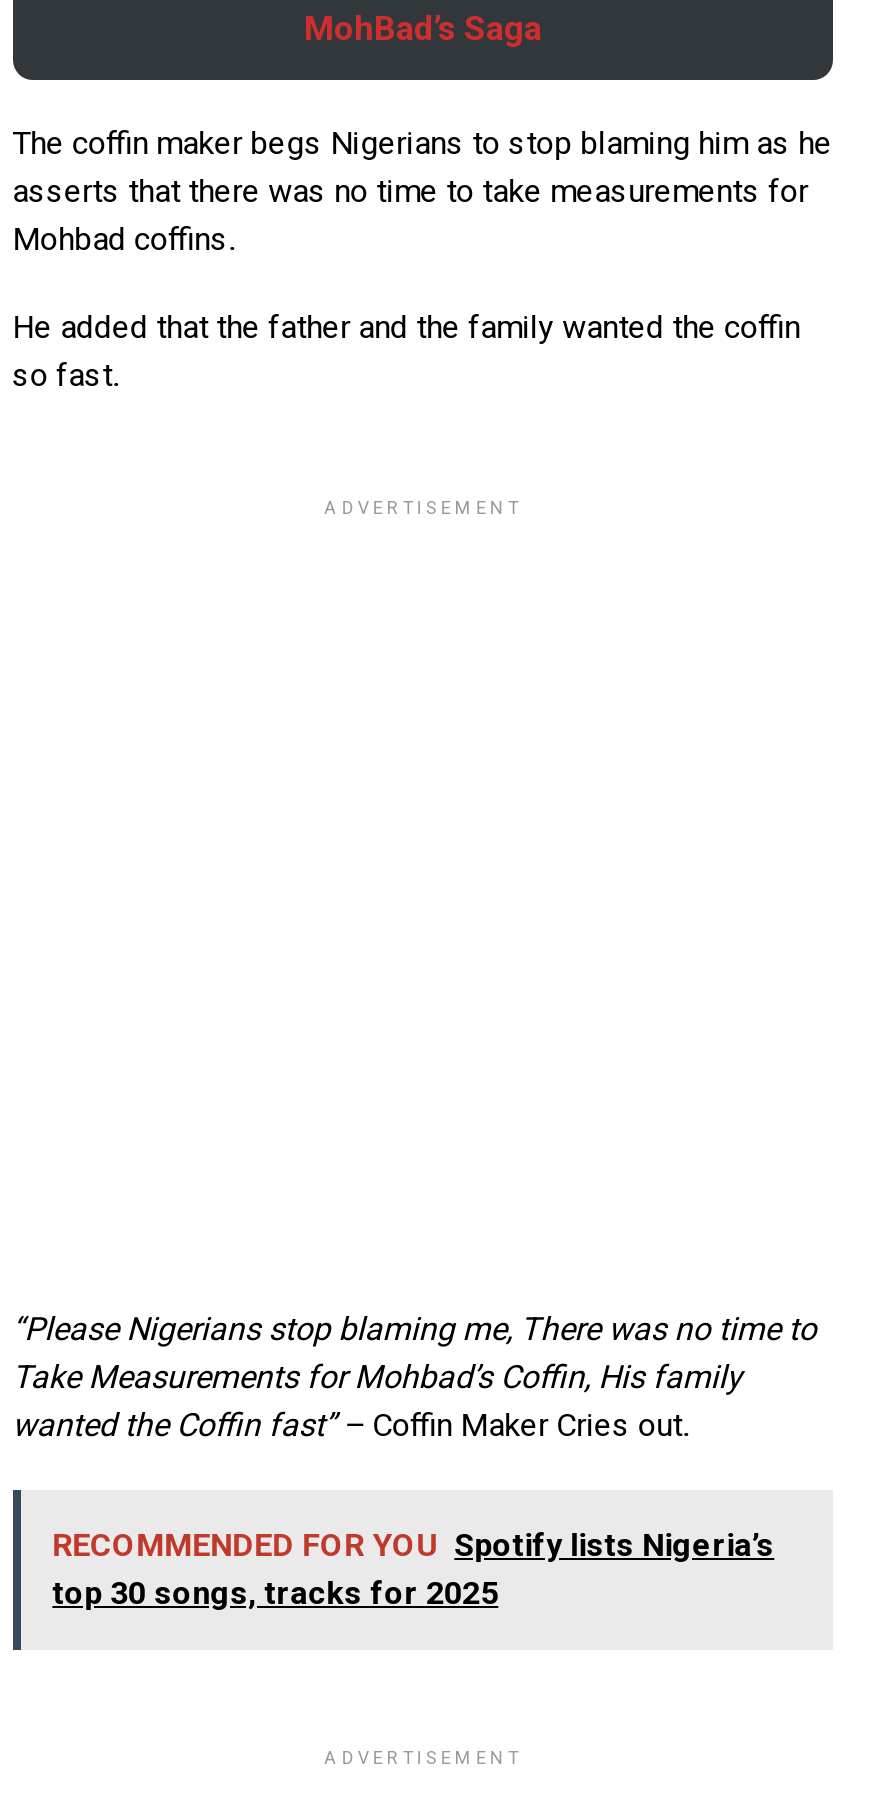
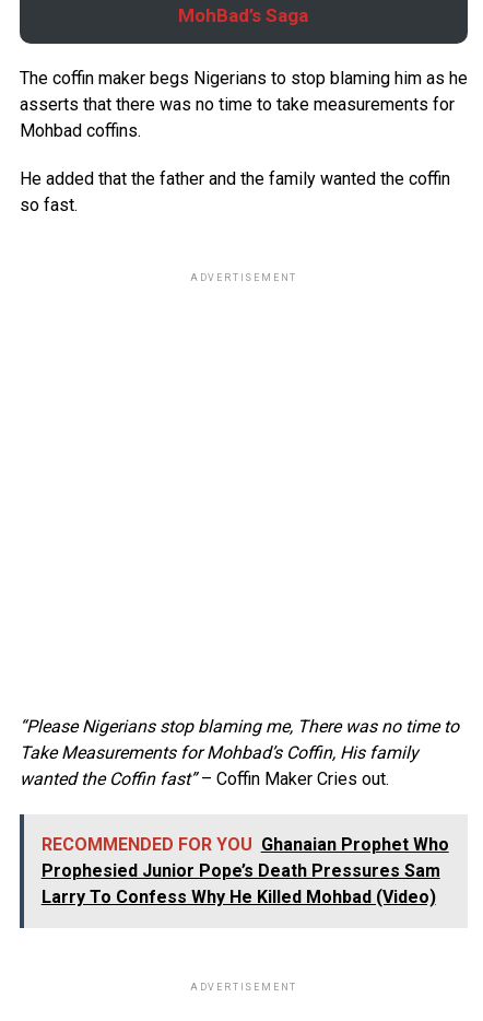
- RECOMMENDED FOR YOU Spotify lists Nigeria’s
- top 30 songs, tracks for 2025
+ RECOMMENDED FOR YOU Ghanaian Prophet Who
+ Prophesied Junior Pope’s Death Pressures Sam
+ Larry To Confess Why He Killed Mohbad (Video)
